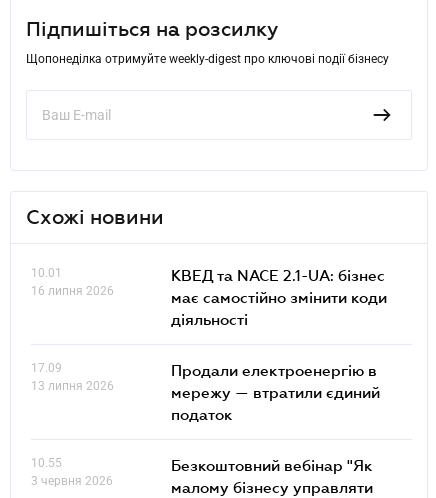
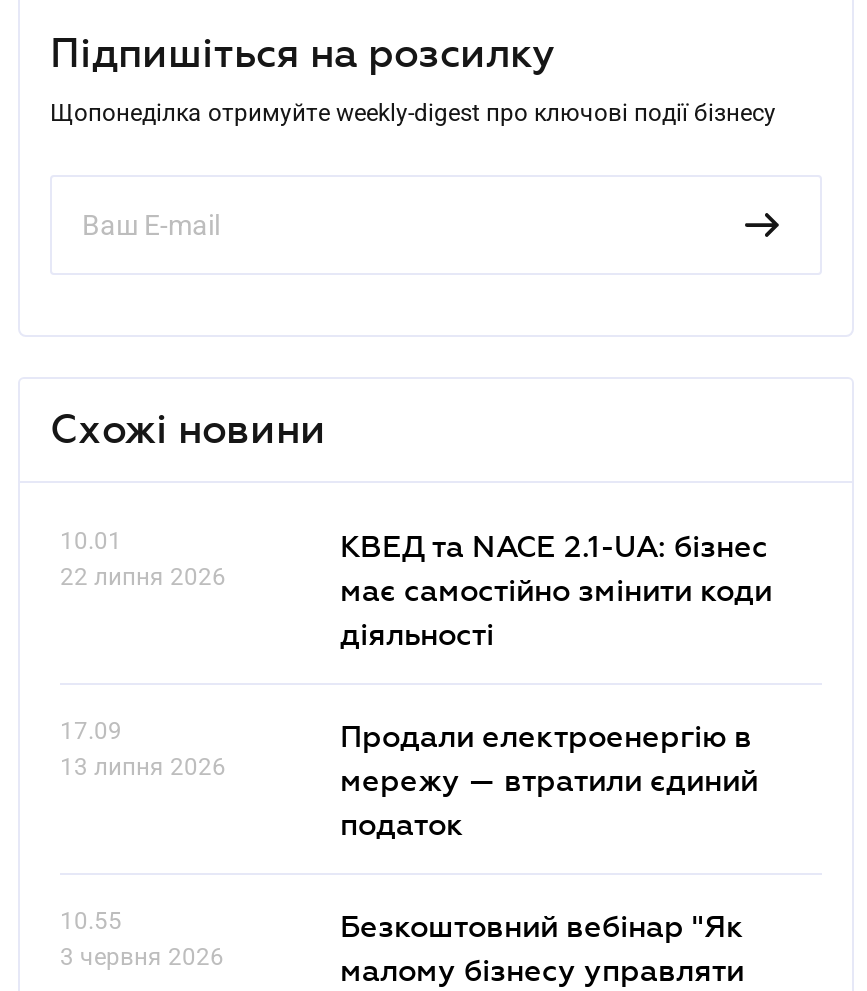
- 16 липня 2026
+ 22 липня 2026
